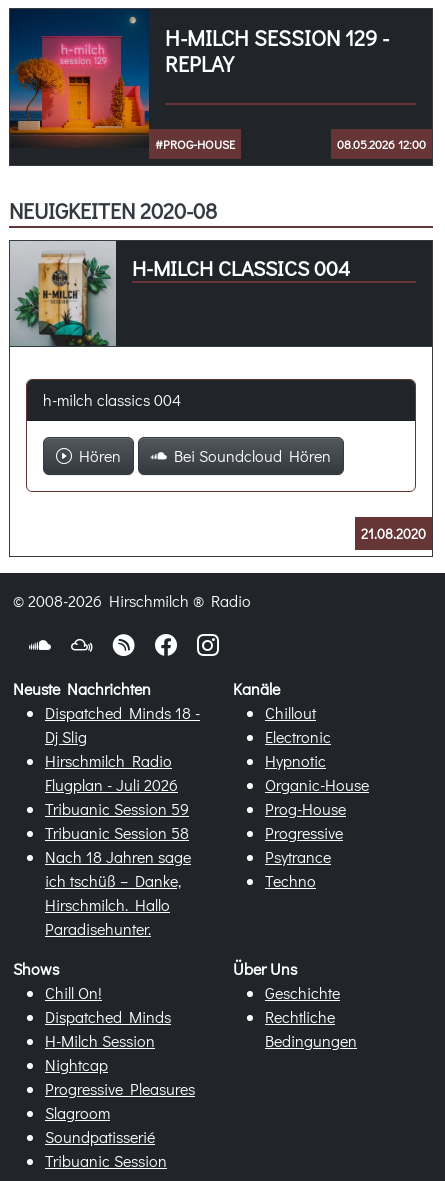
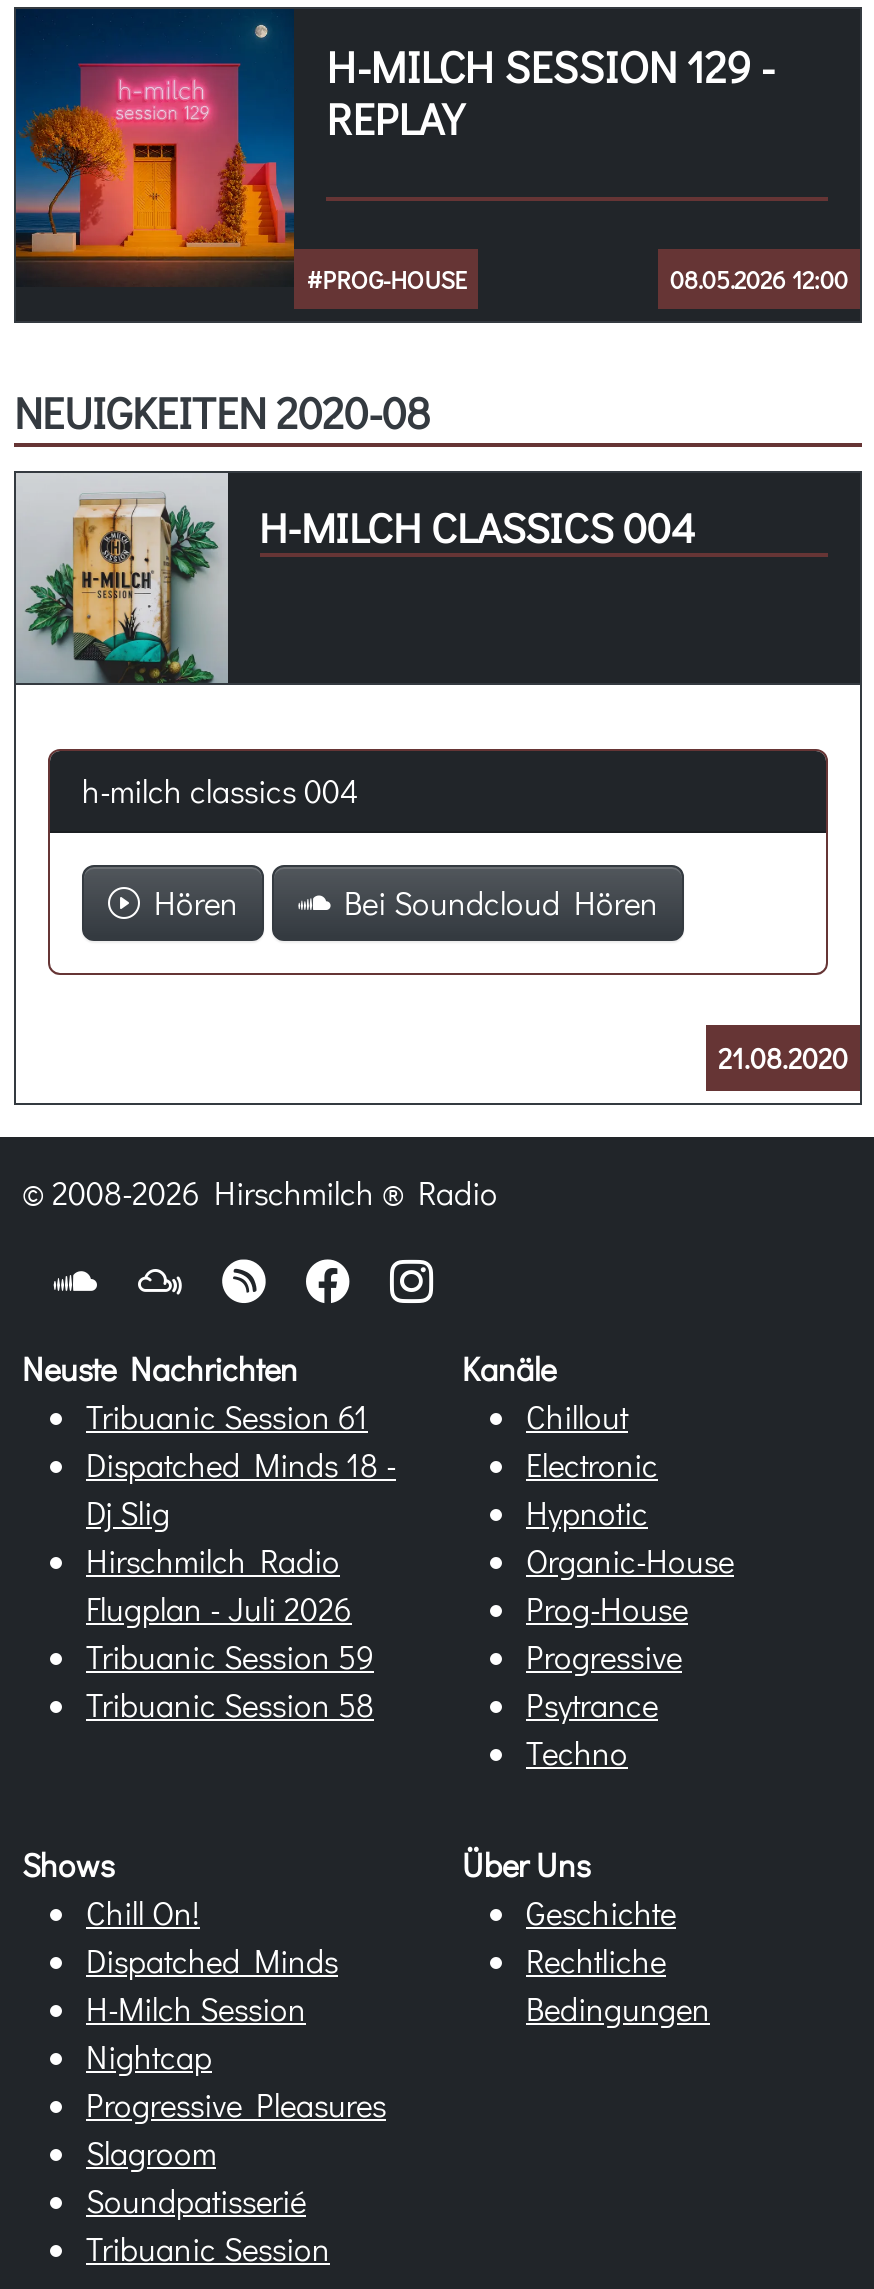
moved down: Dispatched Minds 18 - | Dj Slig | Hirschmilch Radio | Flugplan - Juli 2026 | Tribuanic Session 59 | Tribuanic Session 58

+ Tribuanic Session 61

- Nach 18 Jahren sage
- ich tschüß – Danke,
- Hirschmilch. Hallo
- Paradisehunter.
